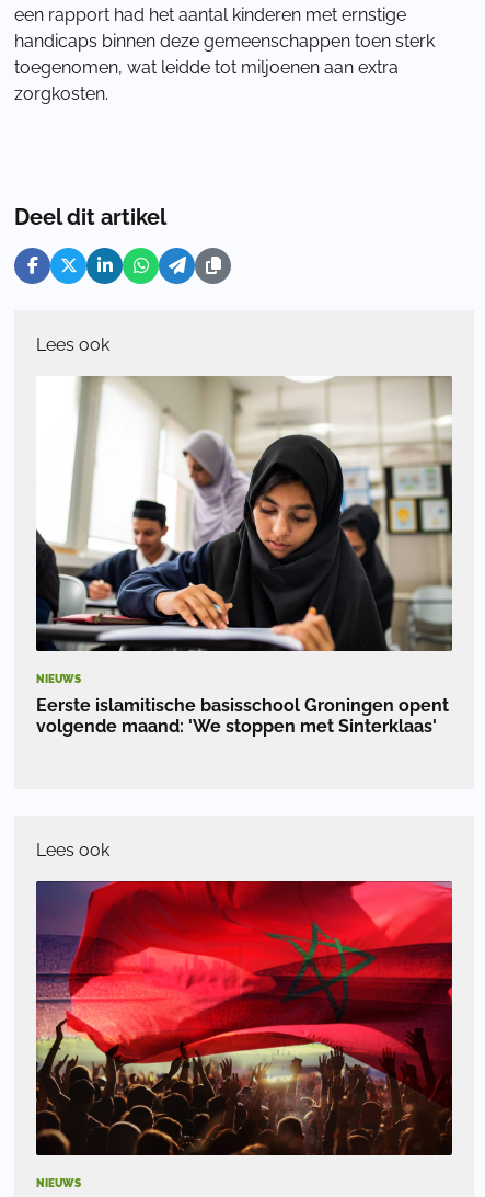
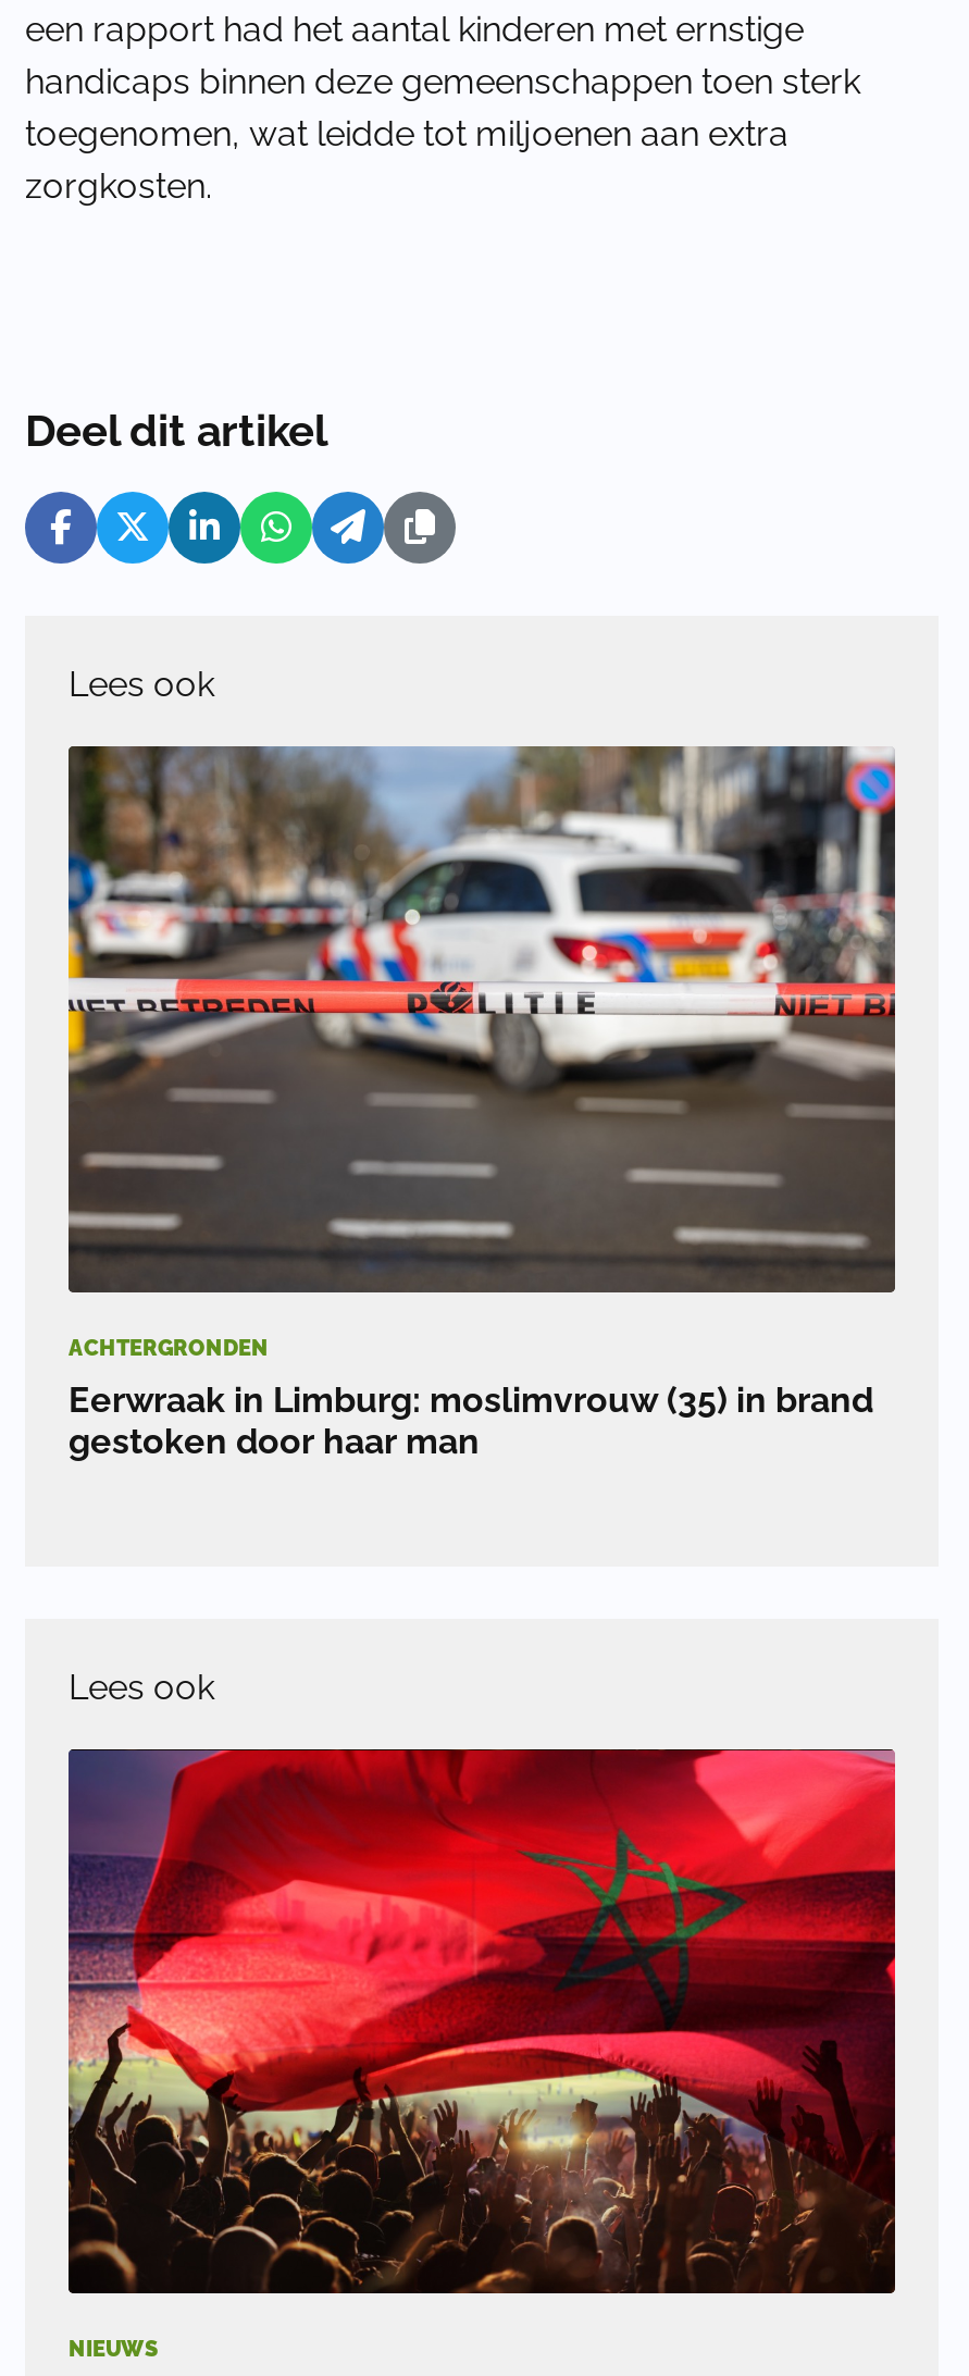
- [image]
- NIEUWS
+ [image]
+ ACHTERGRONDEN

- Eerste islamitische basisschool Groningen opent
- volgende maand: 'We stoppen met Sinterklaas'
+ Eerwraak in Limburg: moslimvrouw (35) in brand
+ gestoken door haar man
